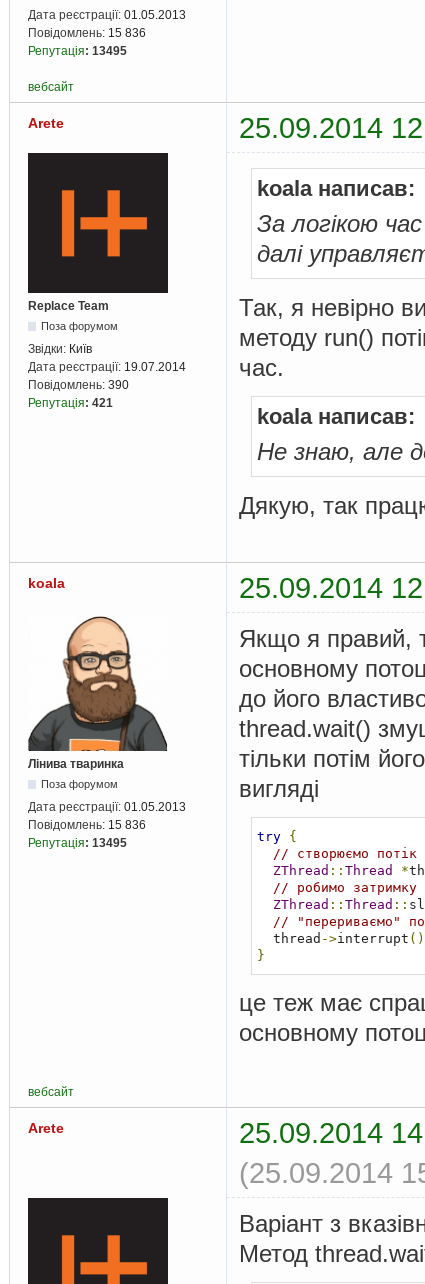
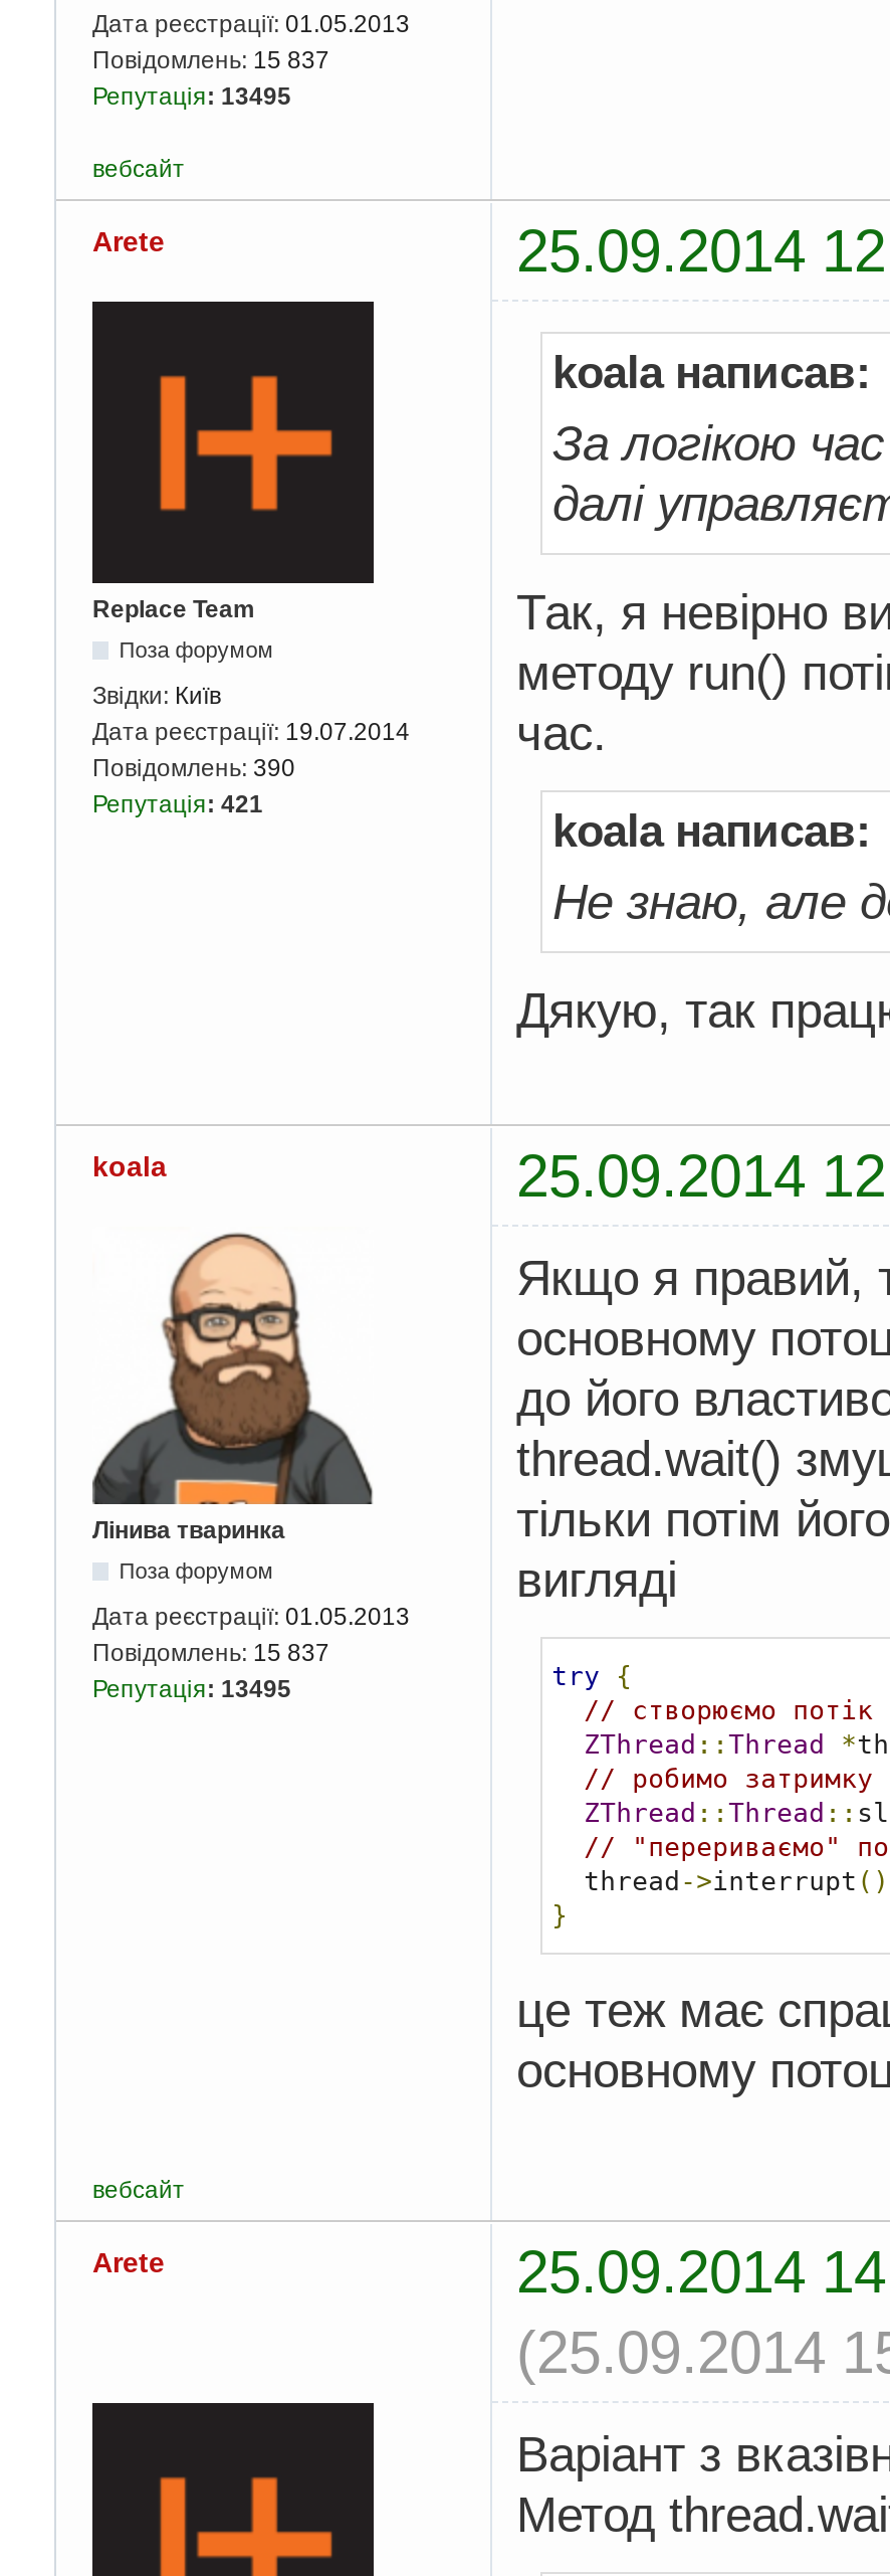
- Повідомлень: 15 836
+ Повідомлень: 15 837

- Повідомлень: 15 836
+ Повідомлень: 15 837
